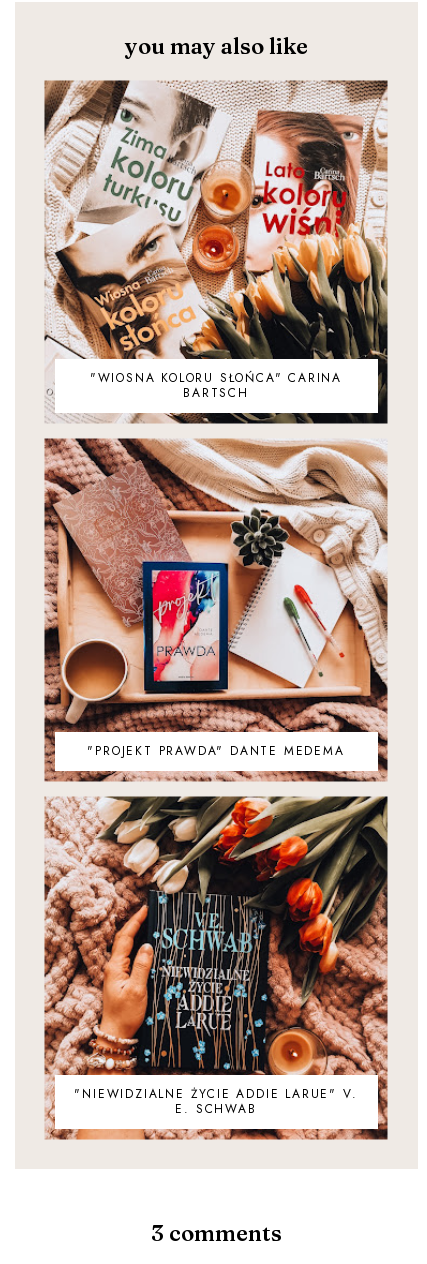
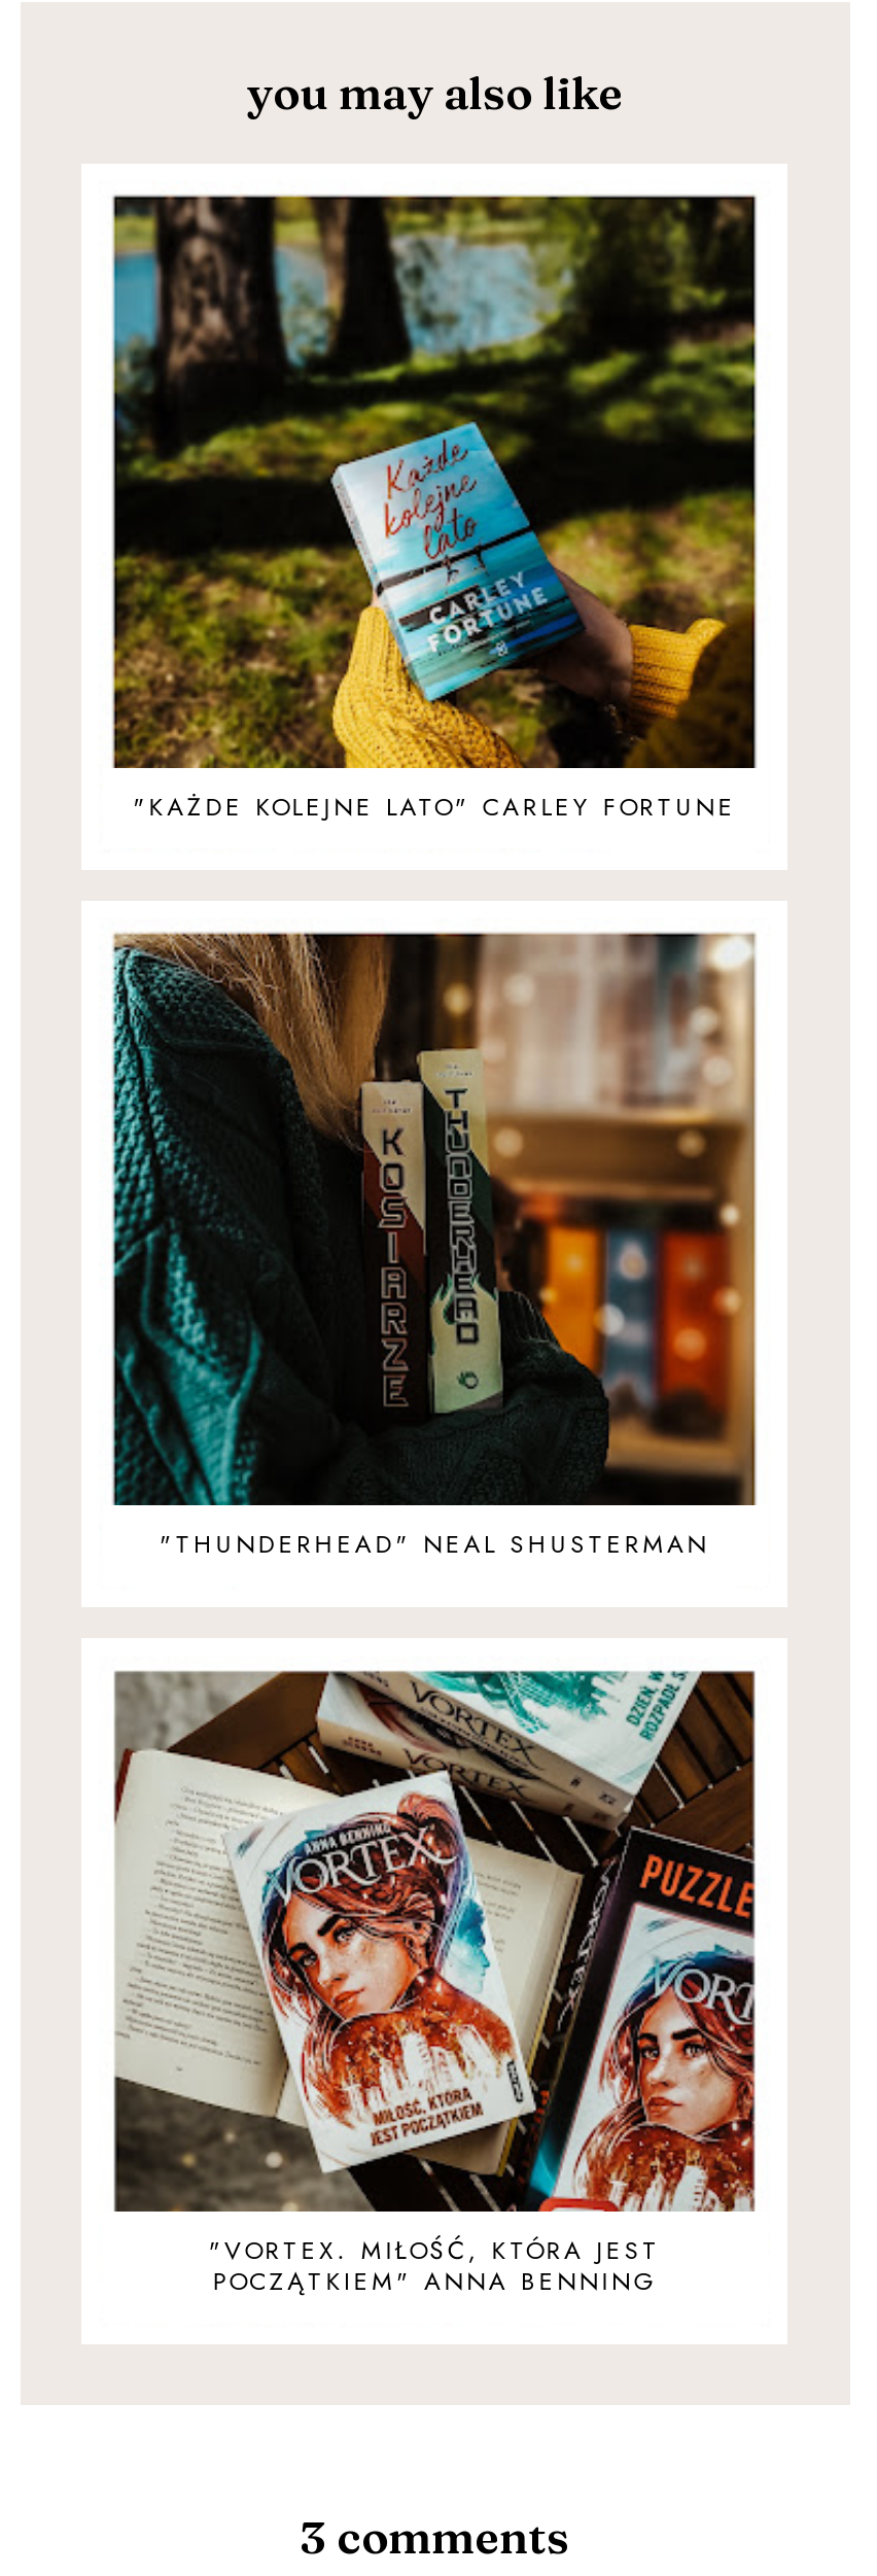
- [image]
- "WIOSNA KOLORU SŁOŃCA" CARINA
- BARTSCH
+ [image]
+ "KAŻDE KOLEJNE LATO" CARLEY FORTUNE

- [image]
- "PROJEKT PRAWDA" DANTE MEDEMA
+ [image]
+ "THUNDERHEAD" NEAL SHUSTERMAN

- [image]
- "NIEWIDZIALNE ŻYCIE ADDIE LARUE" V.
- E. SCHWAB
+ [image]
+ "VORTEX. MIŁOŚĆ, KTÓRA JEST
+ POCZĄTKIEM" ANNA BENNING
